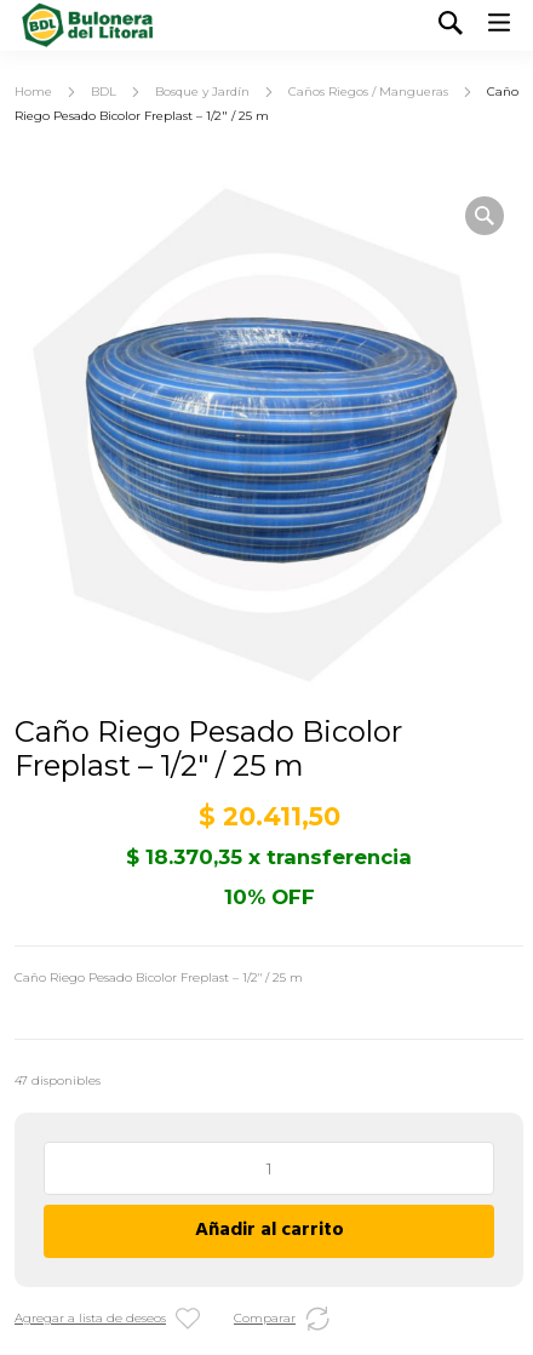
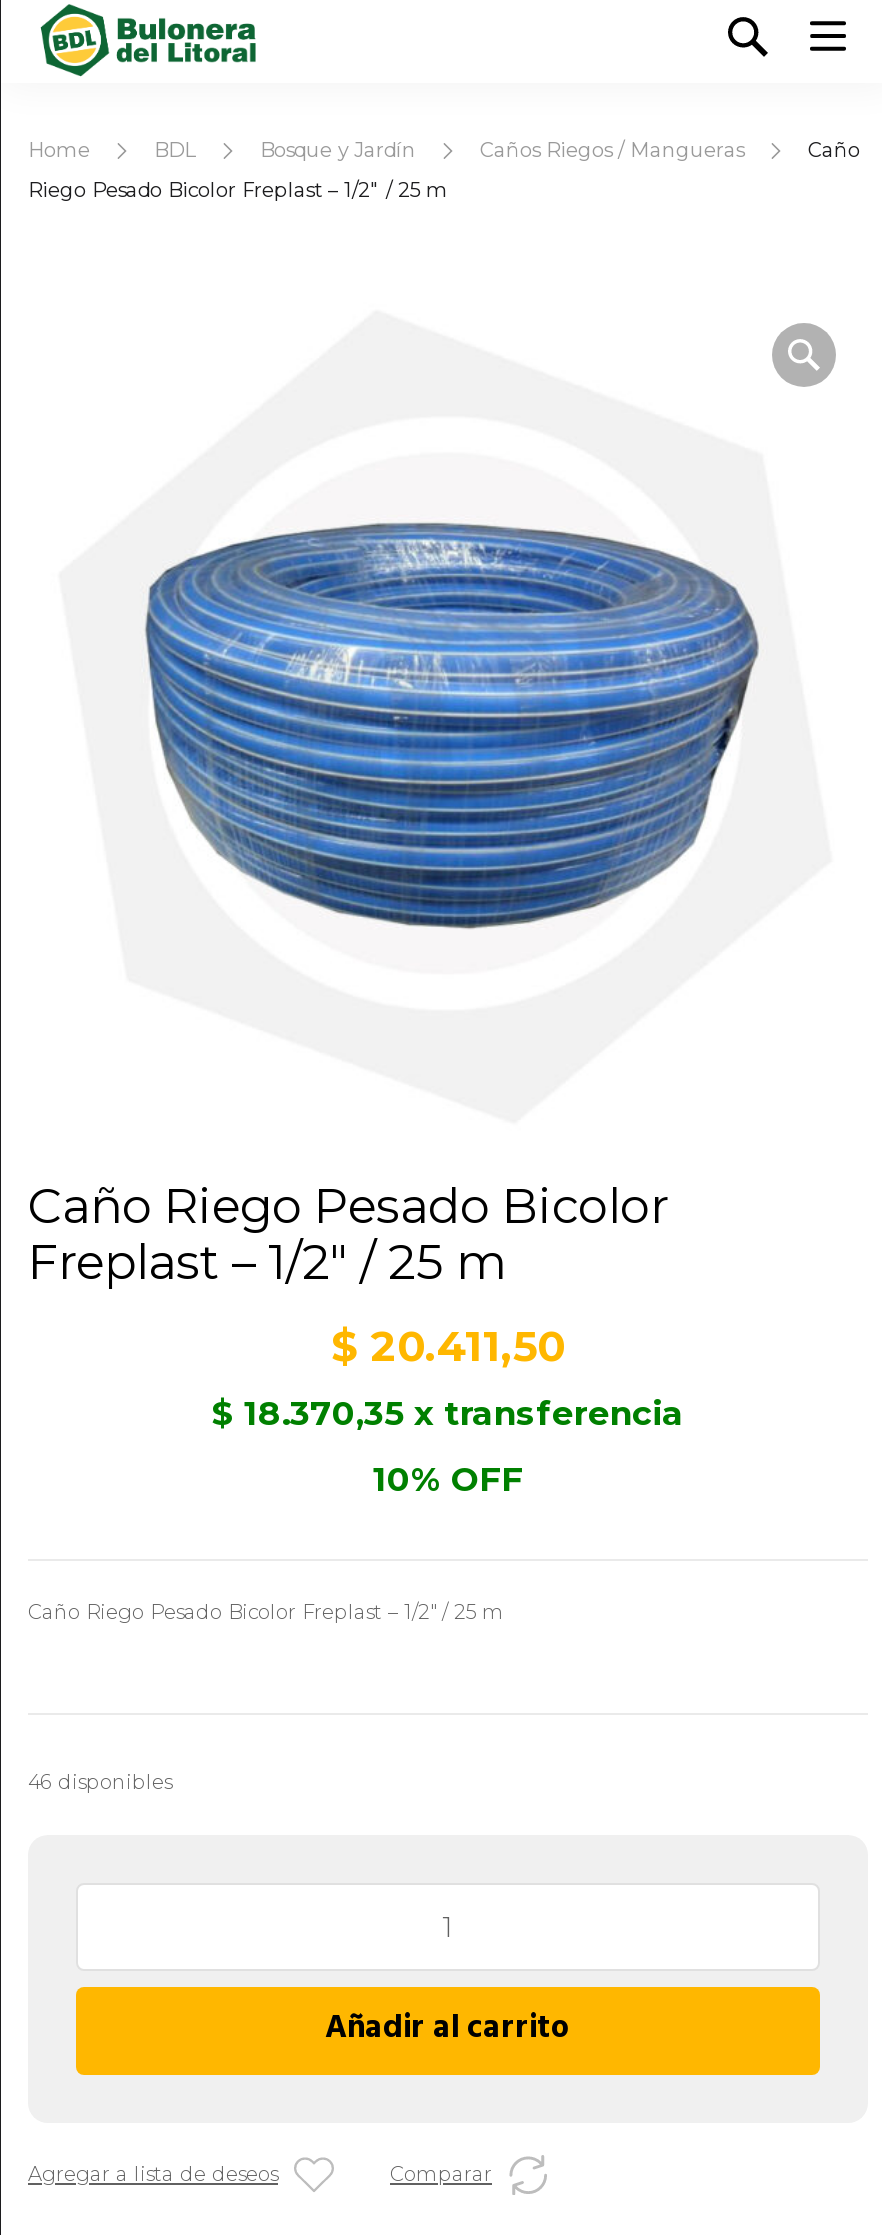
- 47 disponibles
+ 46 disponibles
